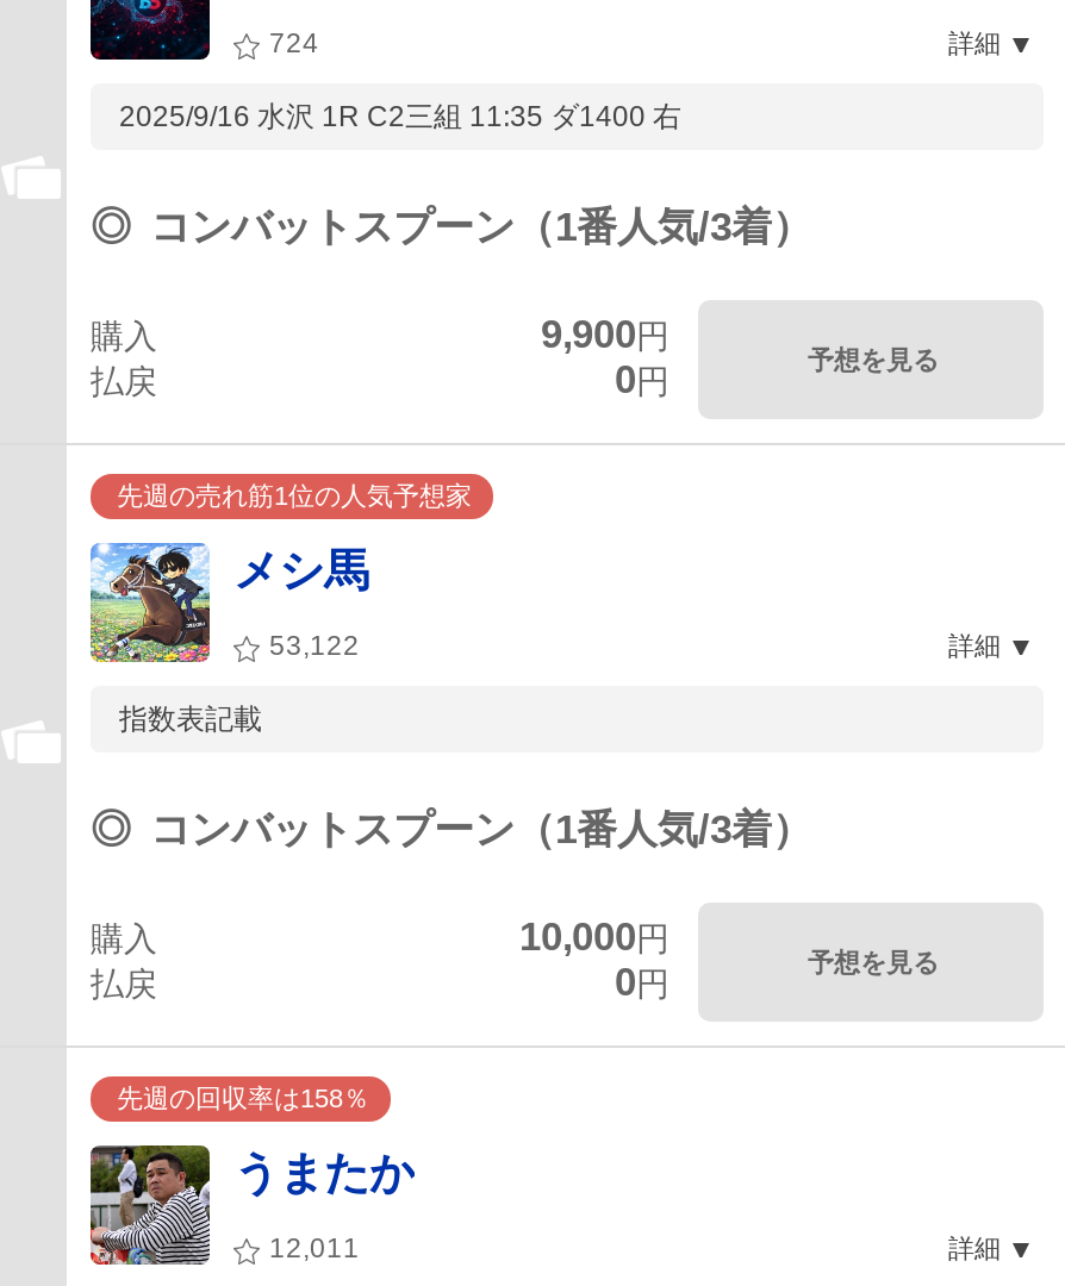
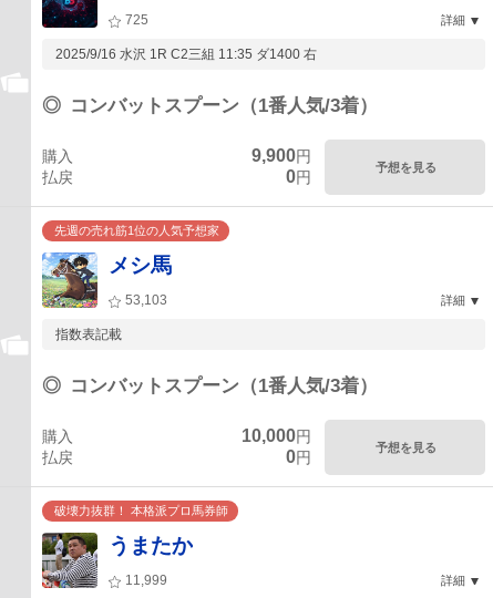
- 724
+ 725

- 53,122
+ 53,103

- 先週の回収率は158％
+ 破壊力抜群！ 本格派プロ馬券師

- 12,011
+ 11,999
